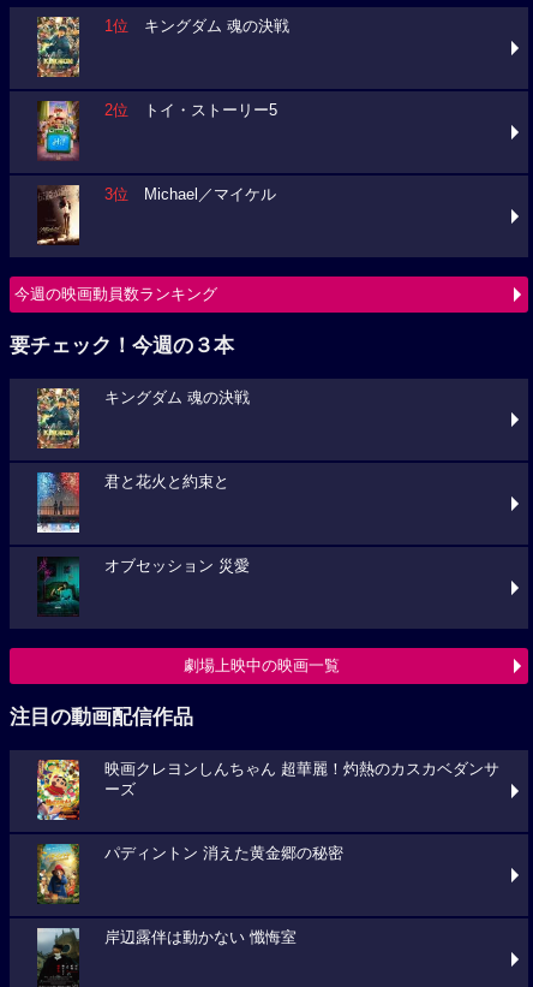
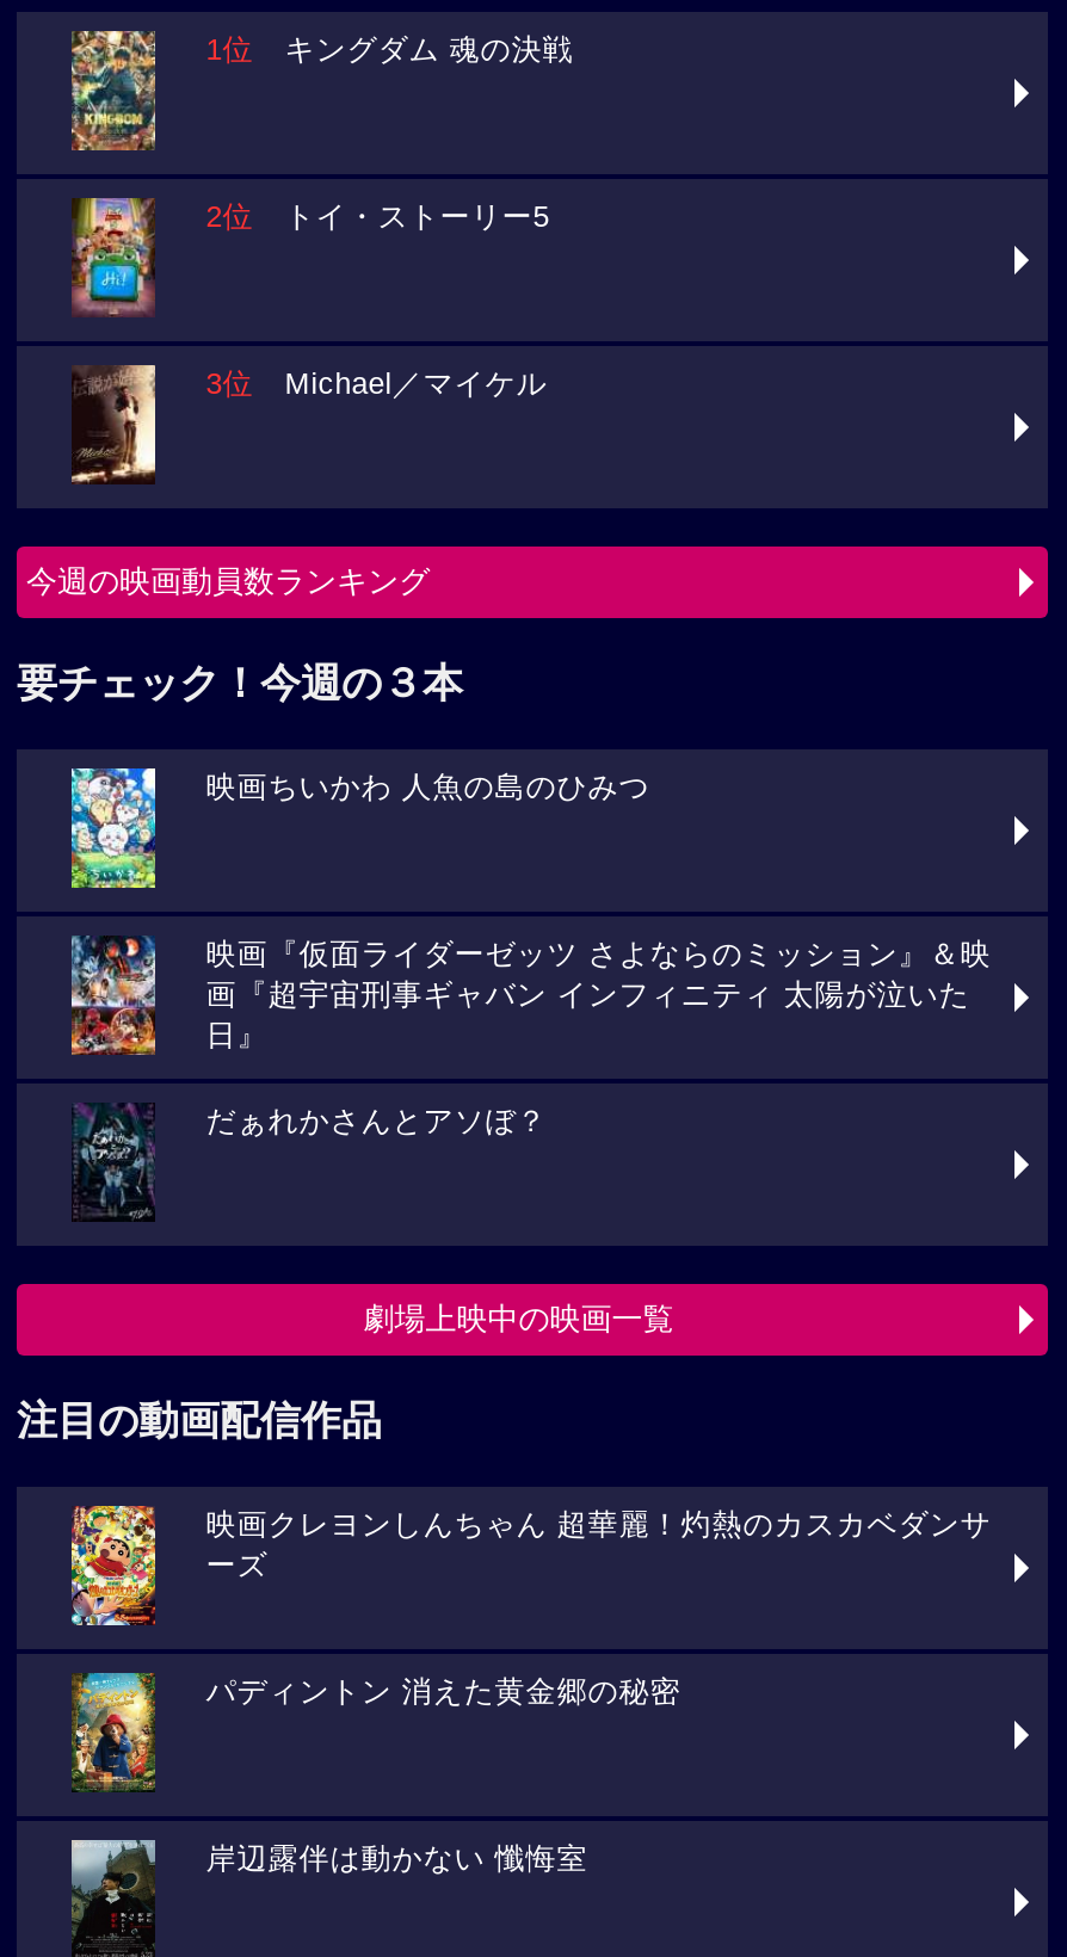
- [image]
- キングダム 魂の決戦
+ [image]
+ 映画ちいかわ 人魚の島のひみつ

- [image]
- 君と花火と約束と
+ [image]
+ 映画『仮面ライダーゼッツ さよならのミッション』＆映
+ 画『超宇宙刑事ギャバン インフィニティ 太陽が泣いた
+ 日』

- [image]
- オブセッション 災愛
+ [image]
+ だぁれかさんとアソぼ？
